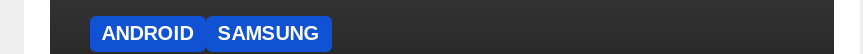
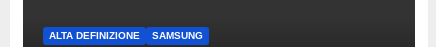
- ANDROID
+ ALTA DEFINIZIONE
